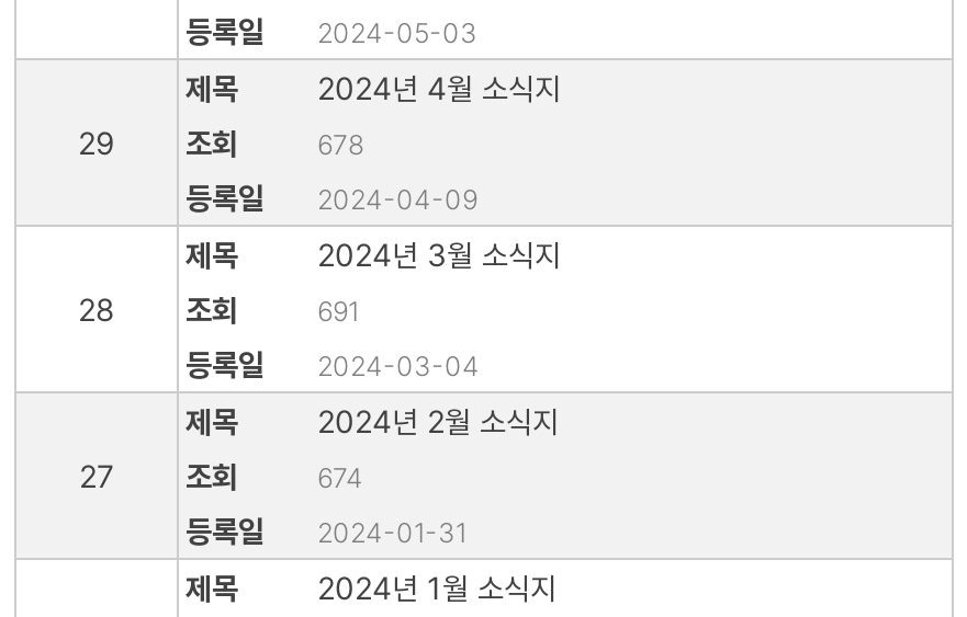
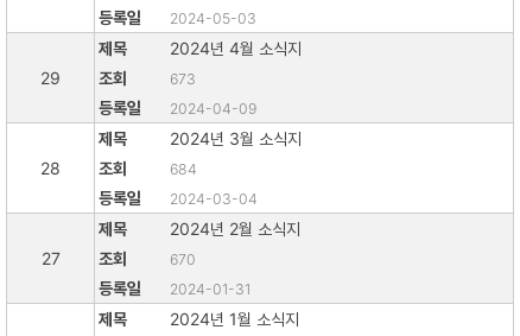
- 678
+ 673

- 691
+ 684

- 674
+ 670
